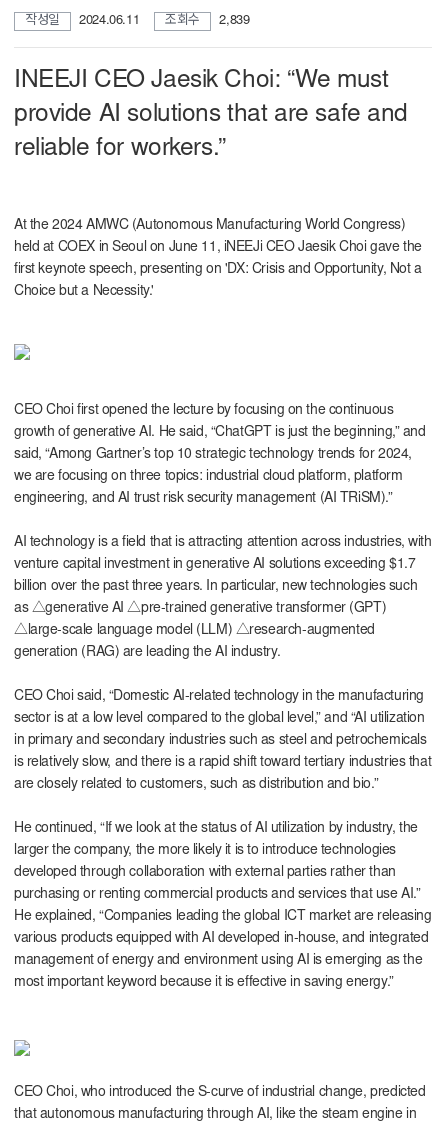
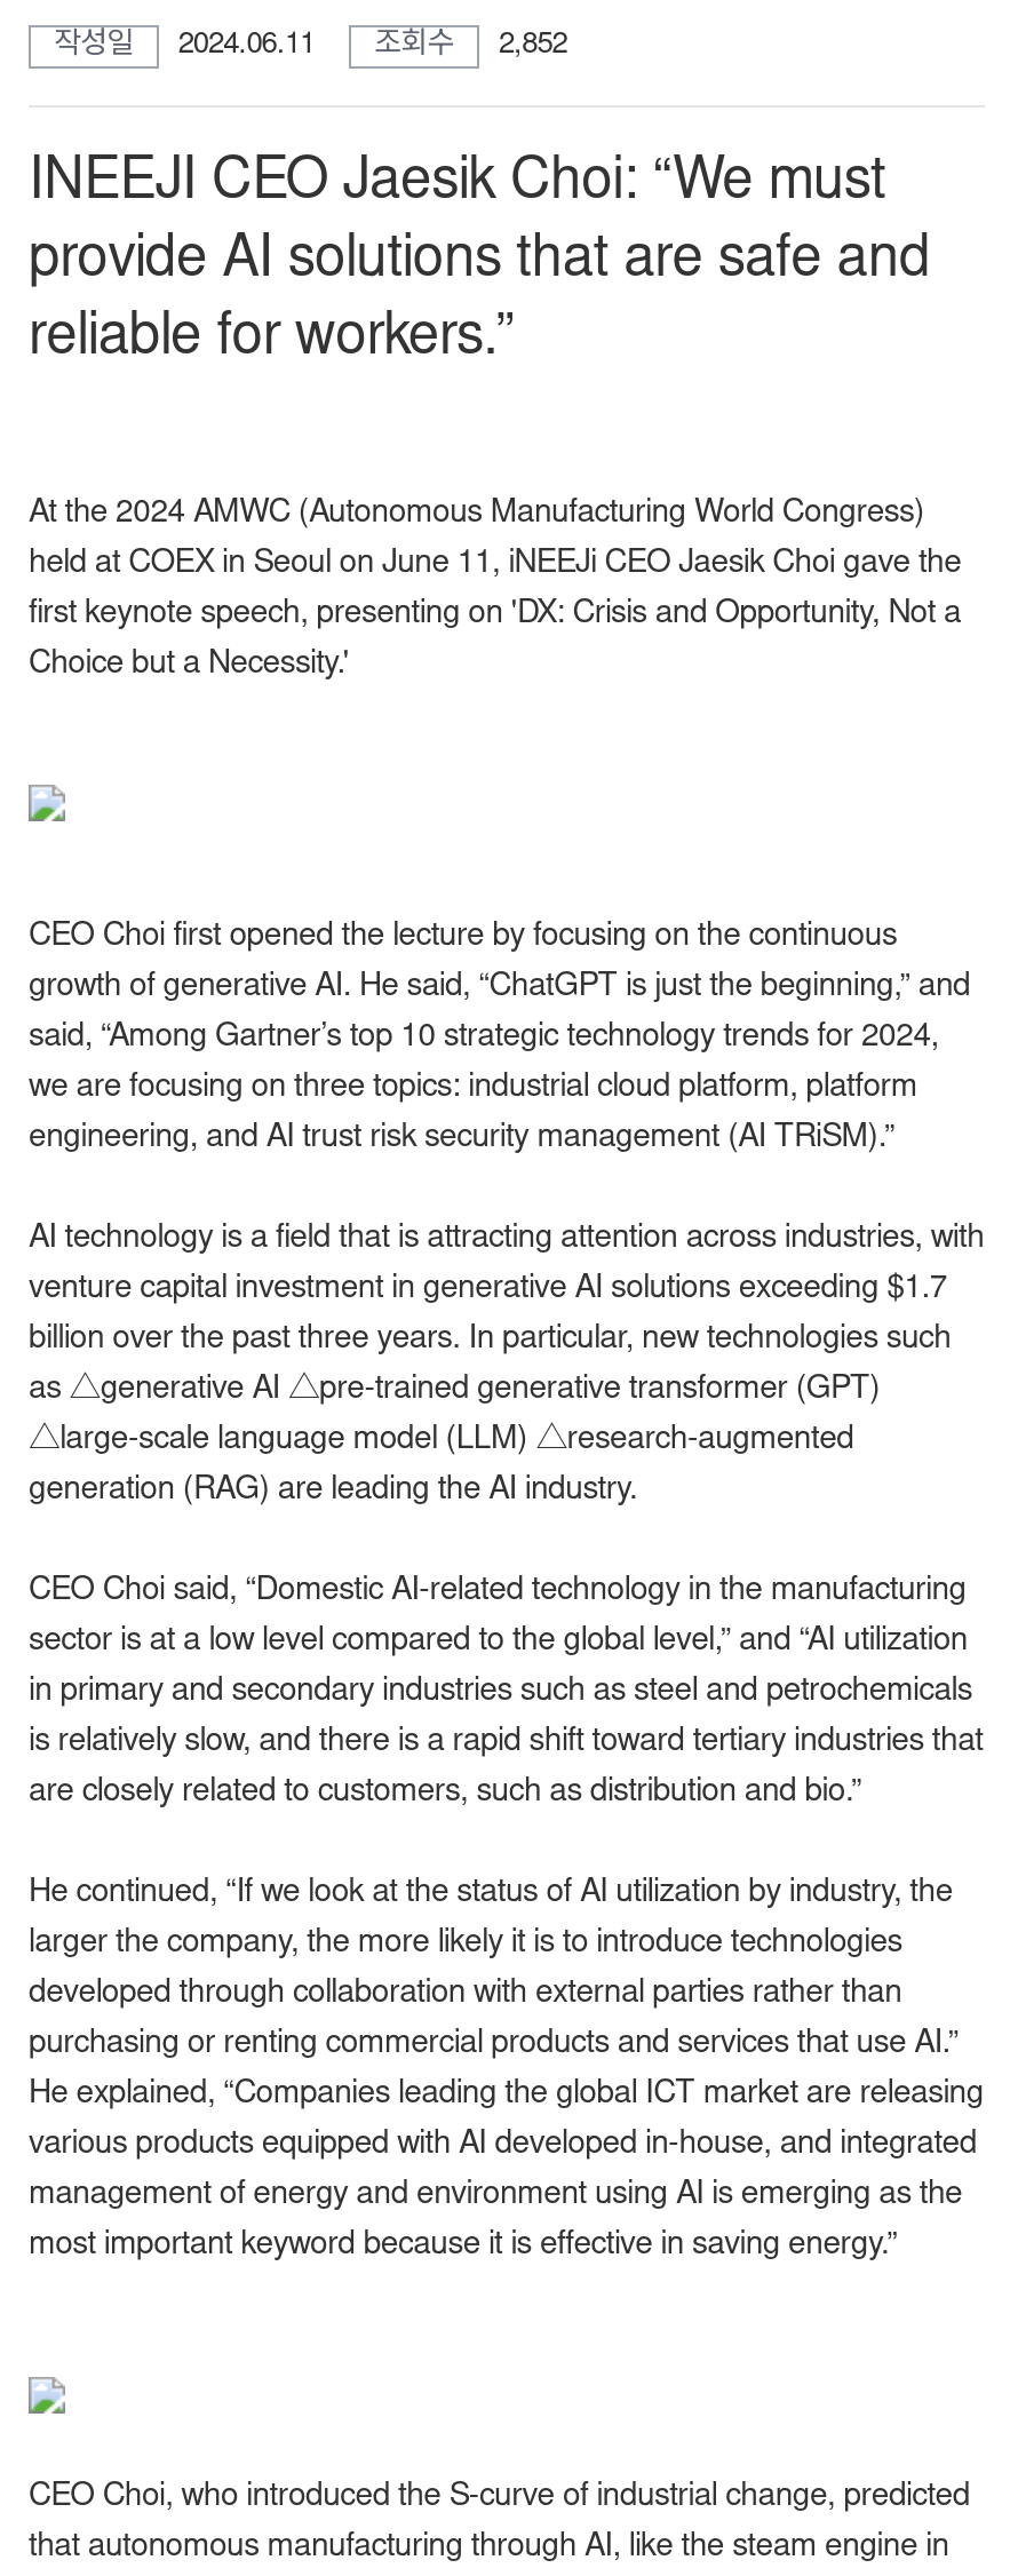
- 작성일 2024.06.11 조회수 2,839
+ 작성일 2024.06.11 조회수 2,852
